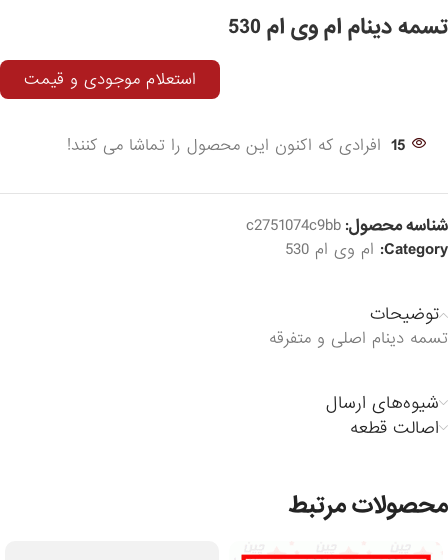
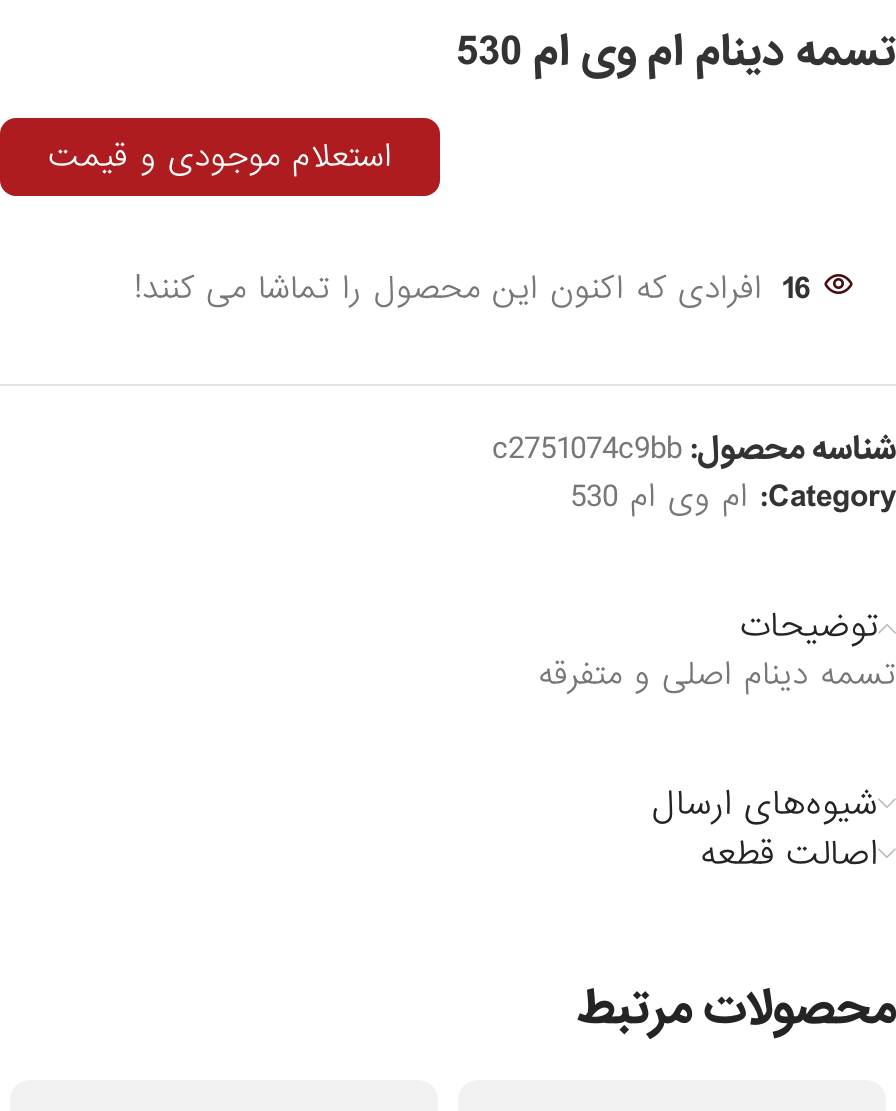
- 15 افرادی که اکنون این محصول را تماشا می کنند!
+ 16 افرادی که اکنون این محصول را تماشا می کنند!
